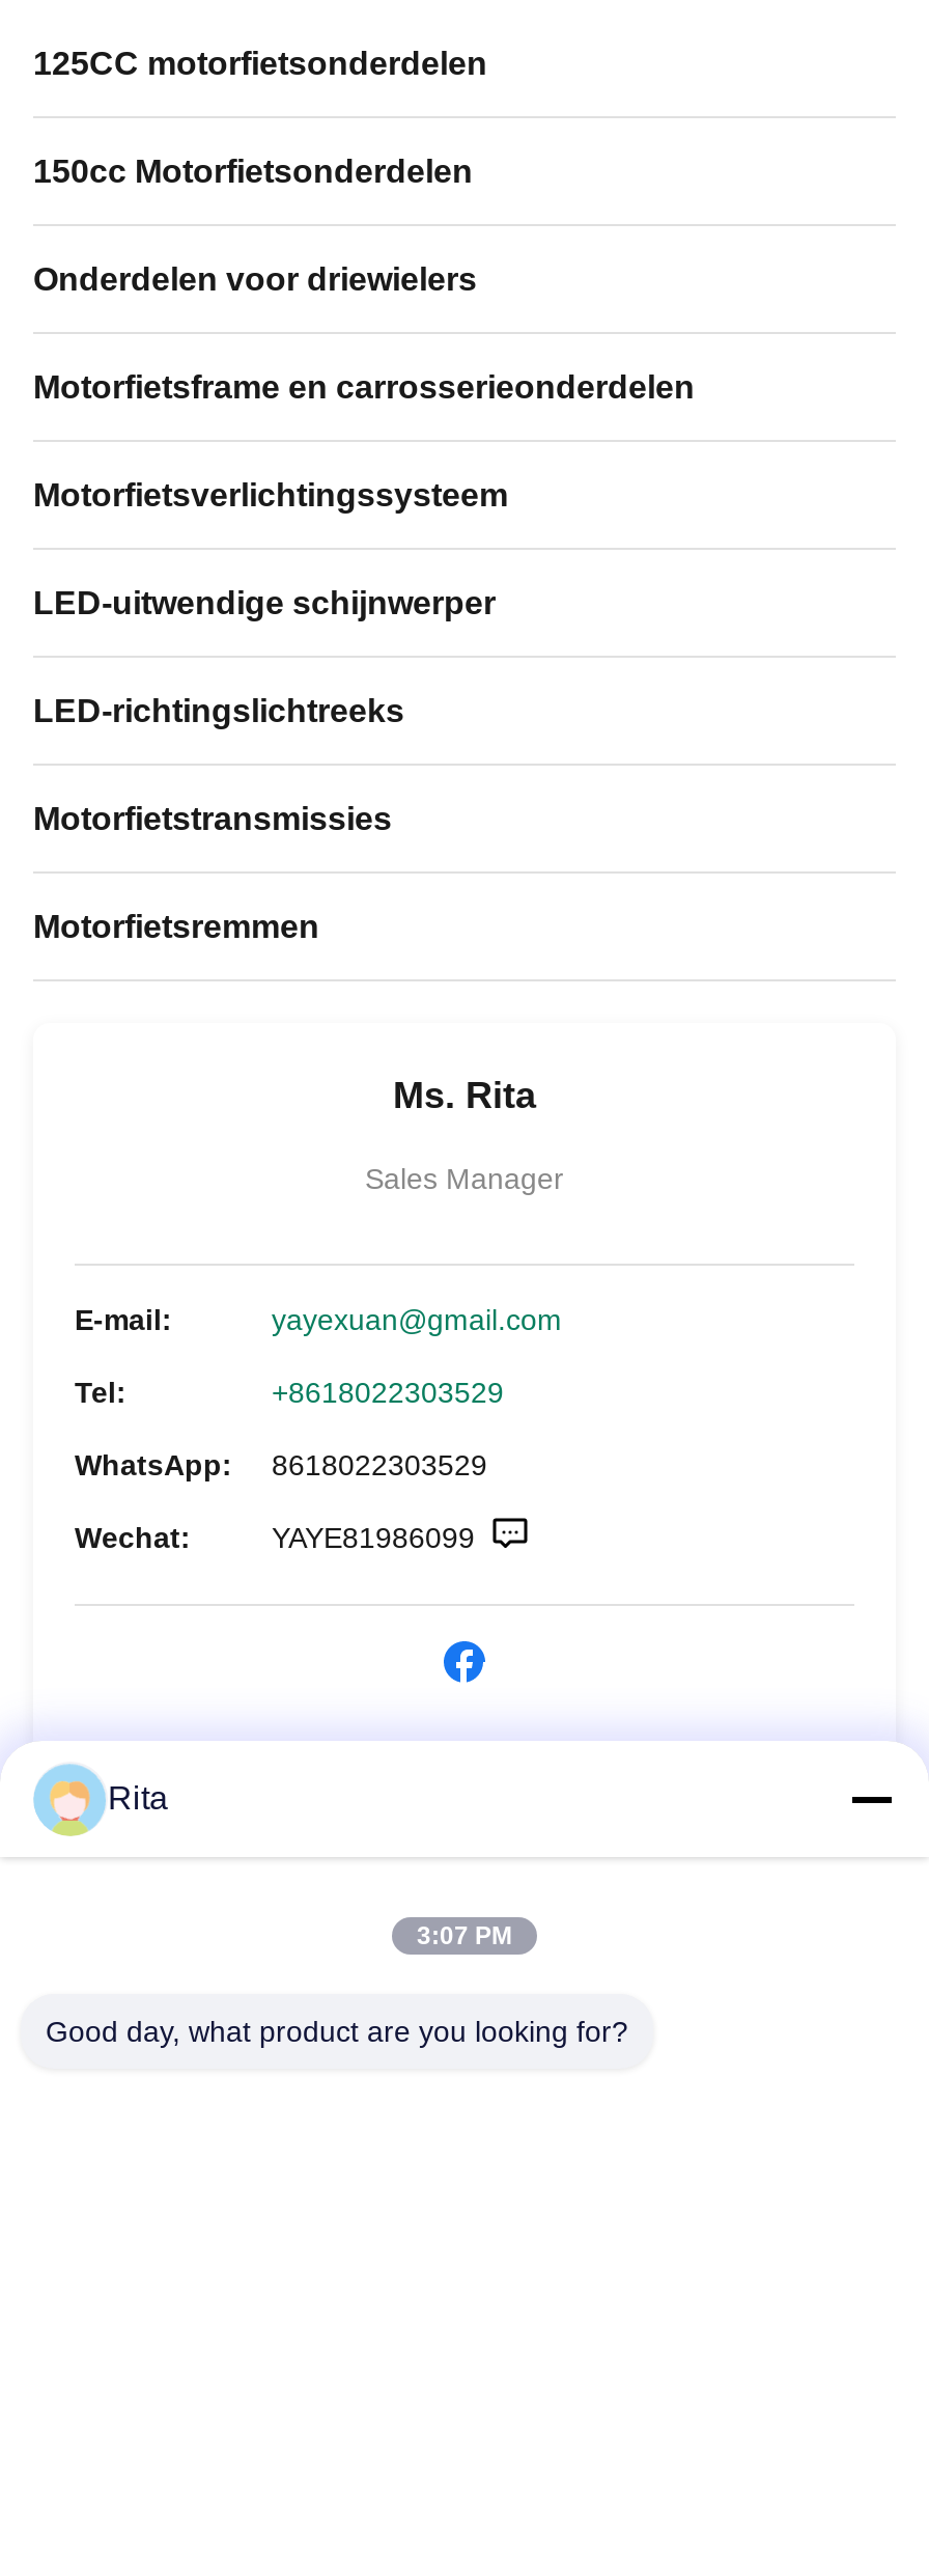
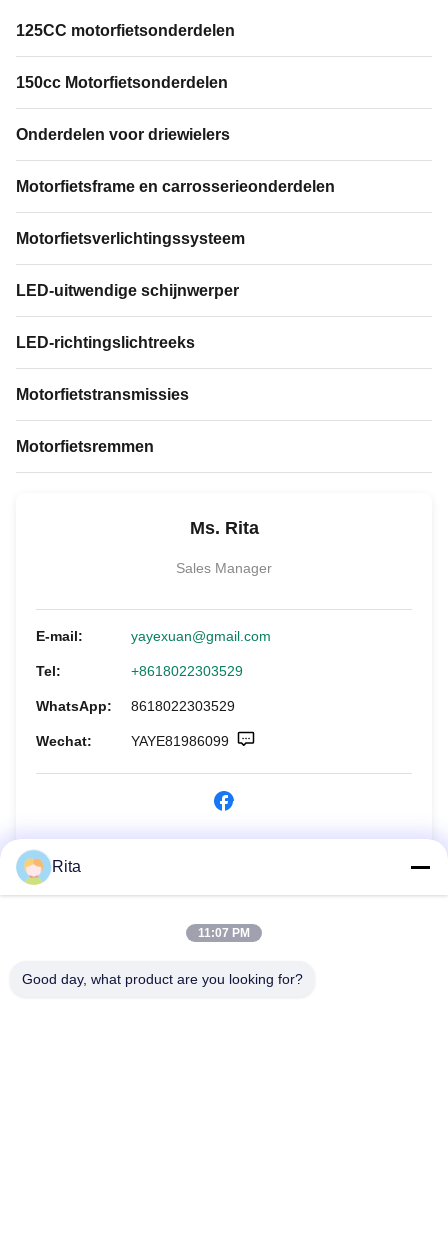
- 3:07 PM
+ 11:07 PM
